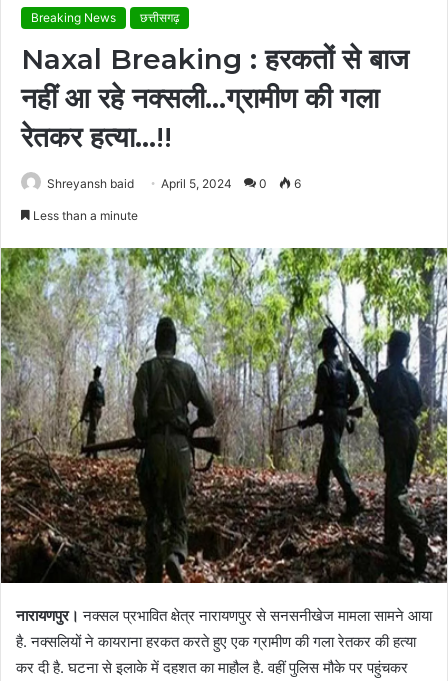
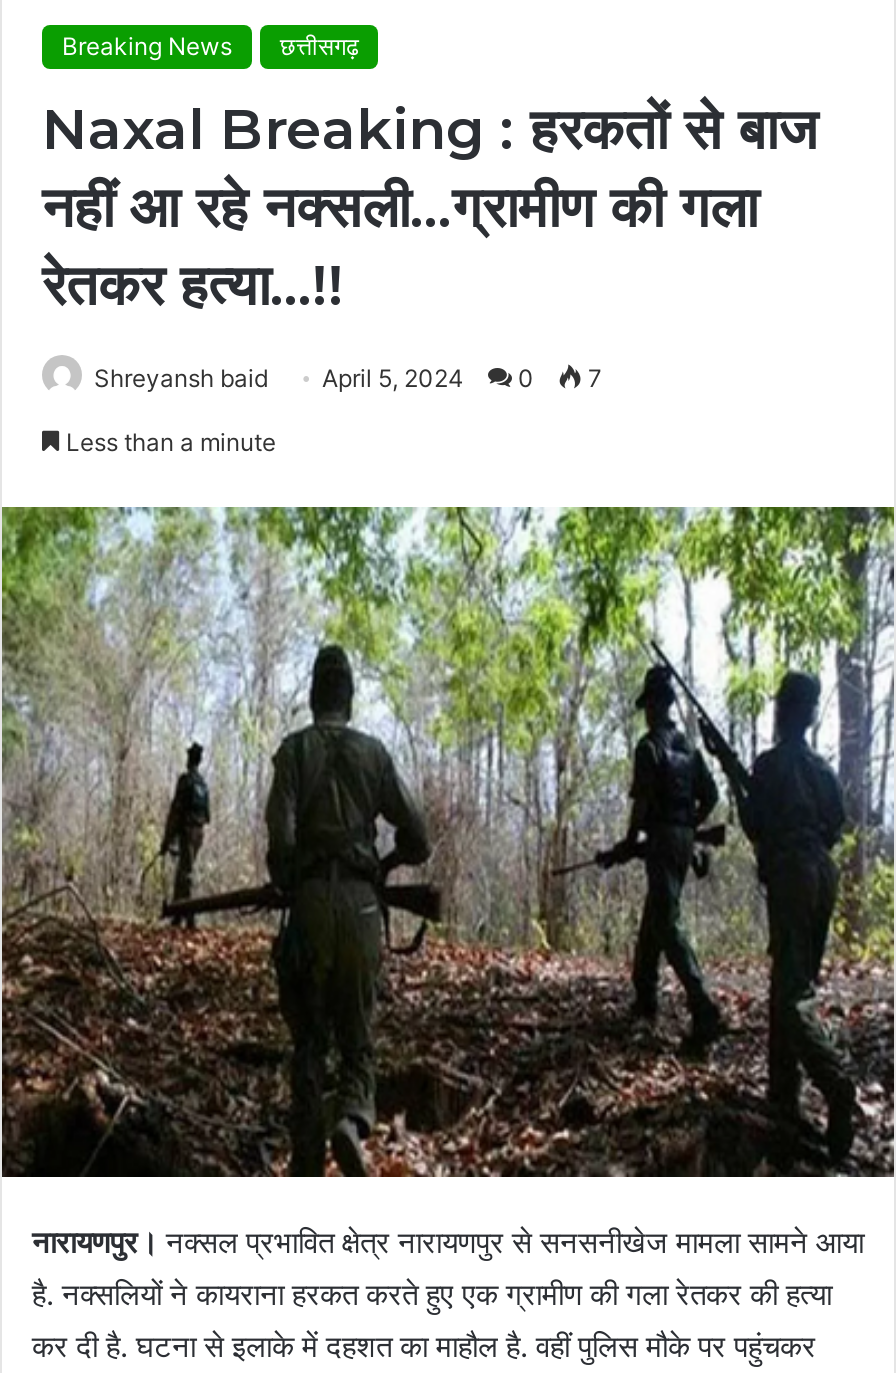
- Shreyansh baid April 5, 2024 0 6
+ Shreyansh baid April 5, 2024 0 7
